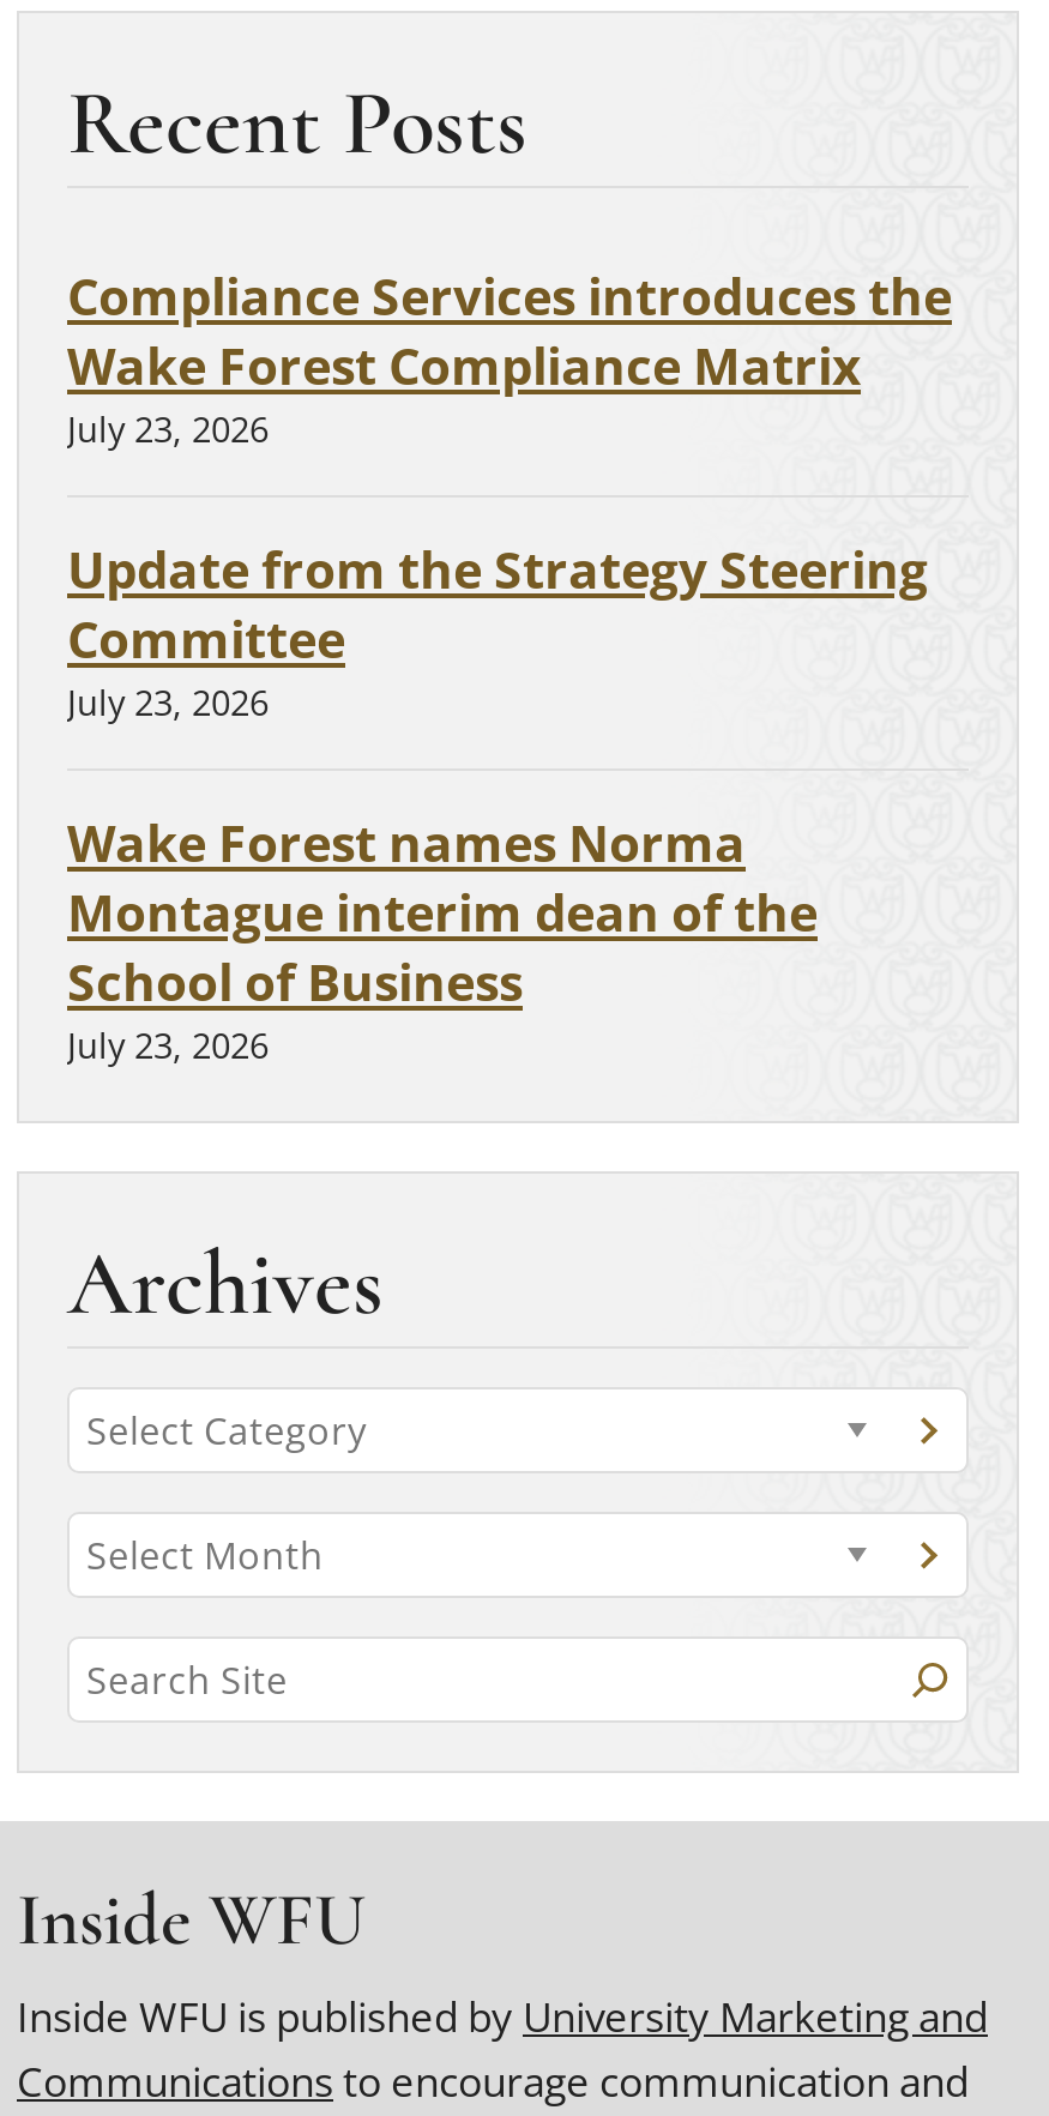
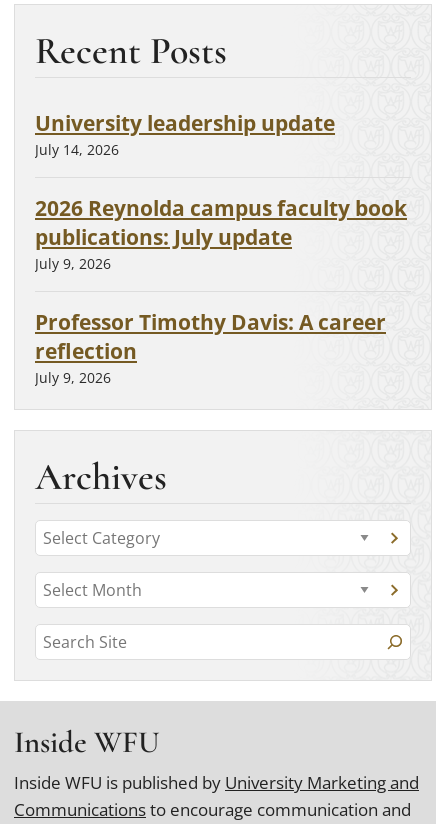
- Compliance Services introduces the
- Wake Forest Compliance Matrix
- July 23, 2026
+ University leadership update
+ July 14, 2026

- Update from the Strategy Steering
- Committee
- July 23, 2026
+ 2026 Reynolda campus faculty book
+ publications: July update
+ July 9, 2026

- Wake Forest names Norma
- Montague interim dean of the
- School of Business
- July 23, 2026
+ Professor Timothy Davis: A career
+ reflection
+ July 9, 2026
